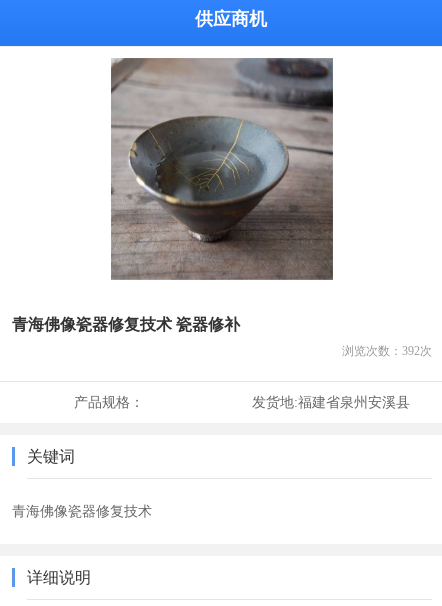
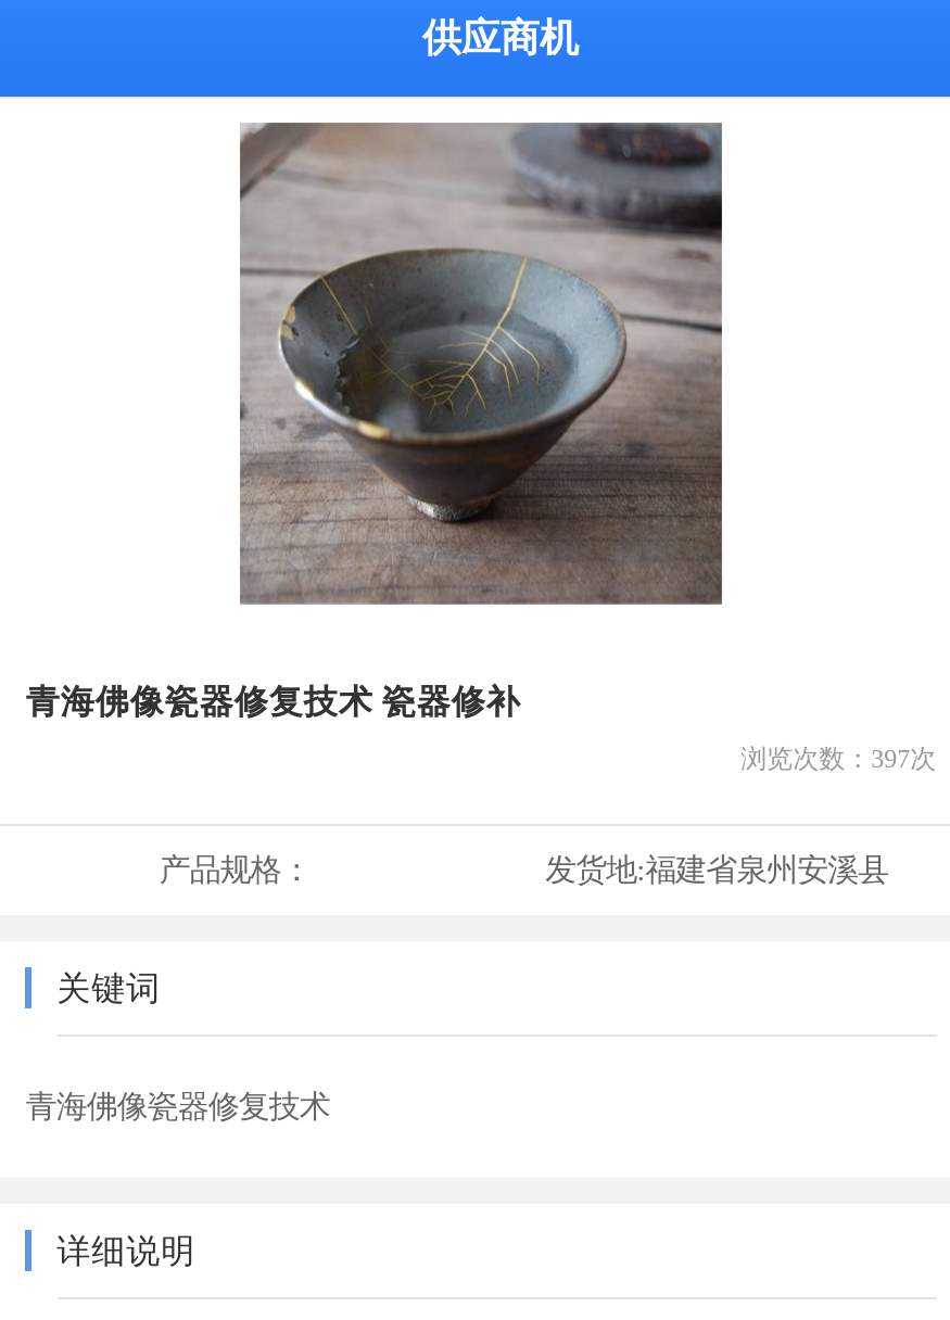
- 浏览次数：392次
+ 浏览次数：397次
